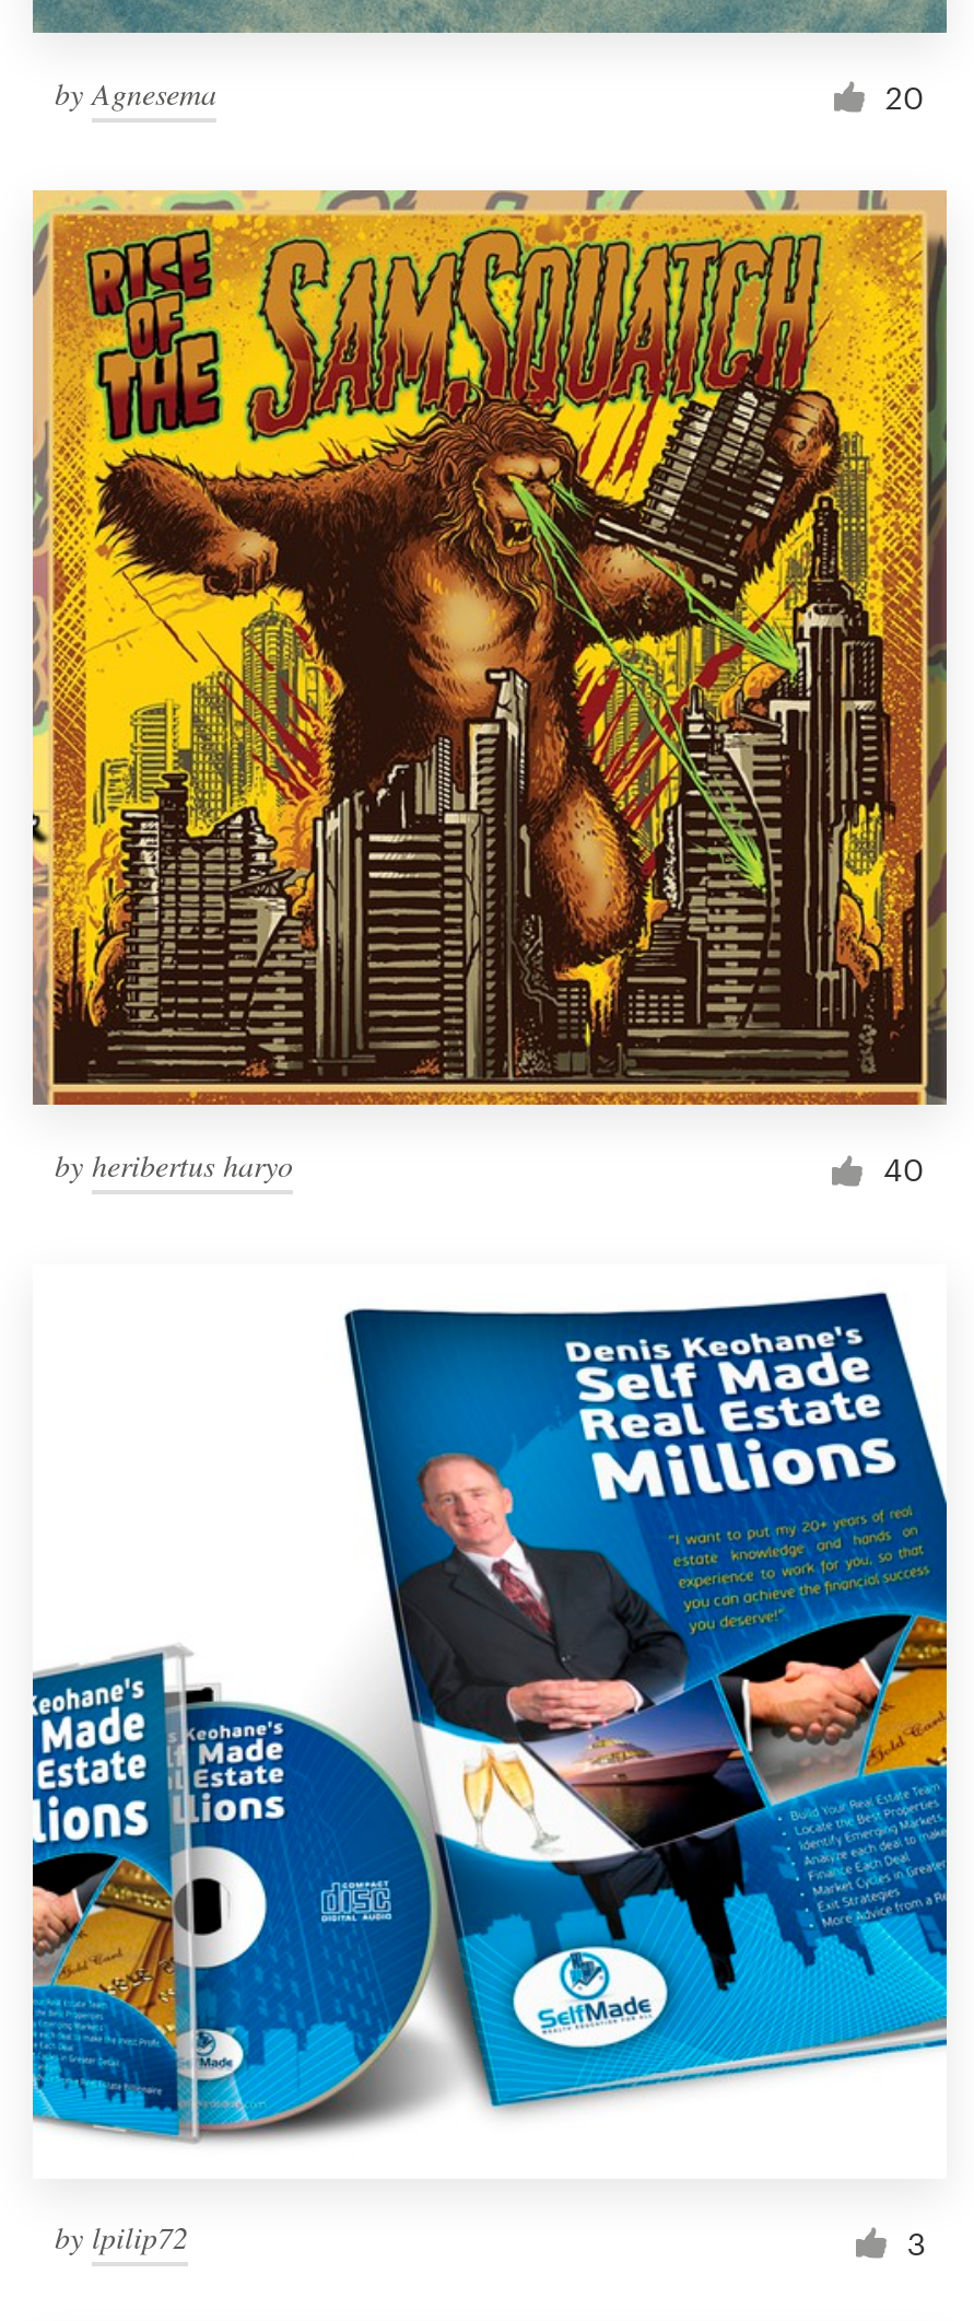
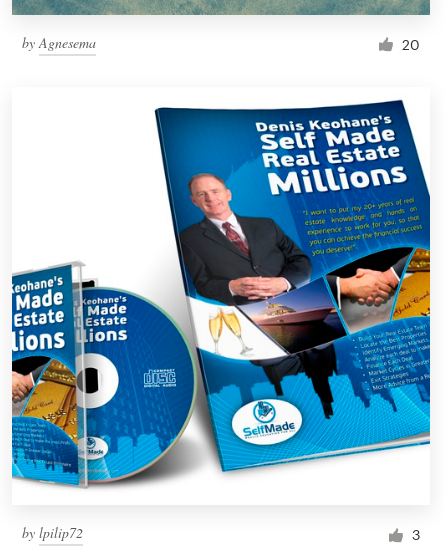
- [image]
- by heribertus haryo
- 40
